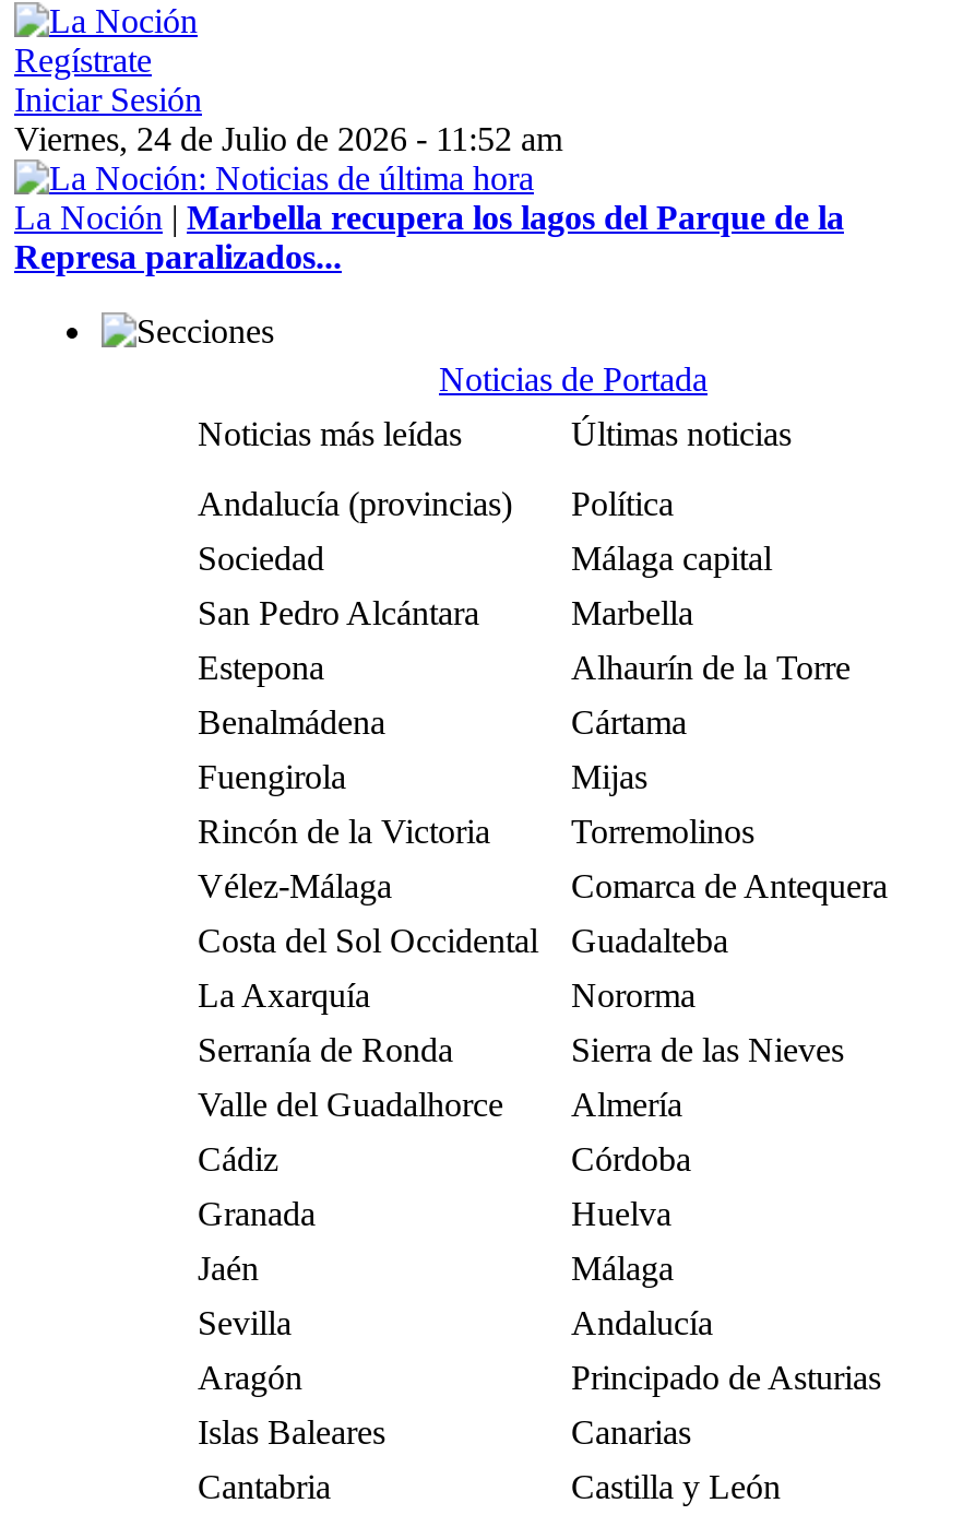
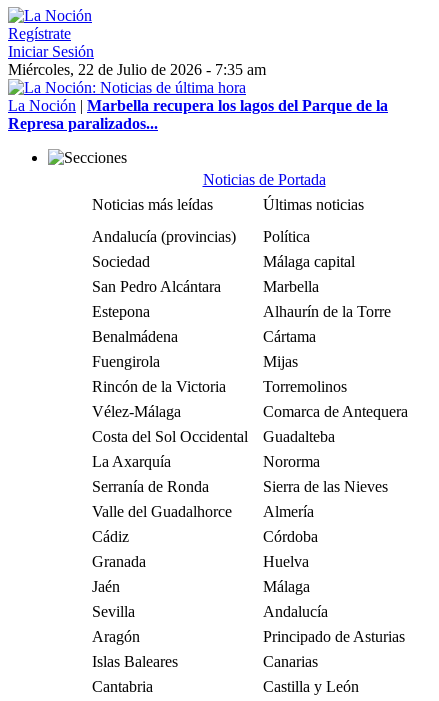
- Viernes, 24 de Julio de 2026 - 11:52 am
+ Miércoles, 22 de Julio de 2026 - 7:35 am
